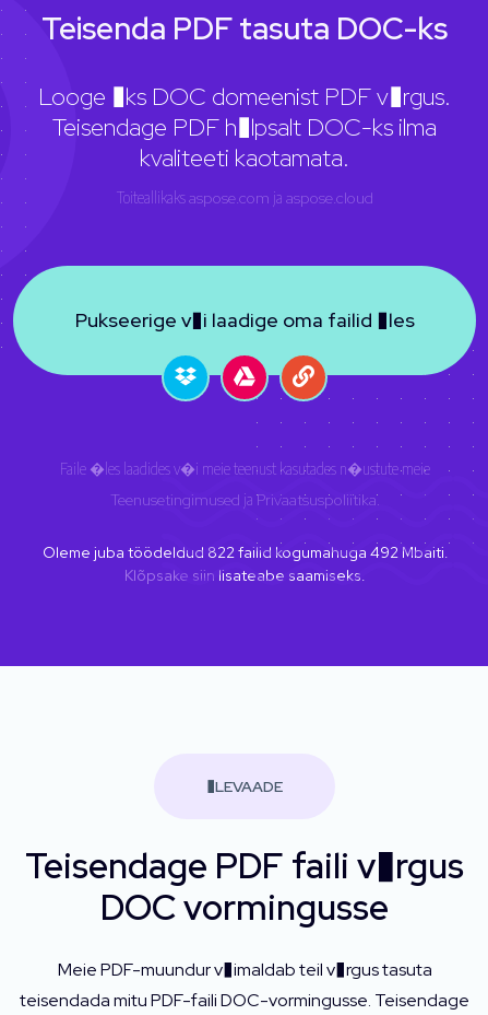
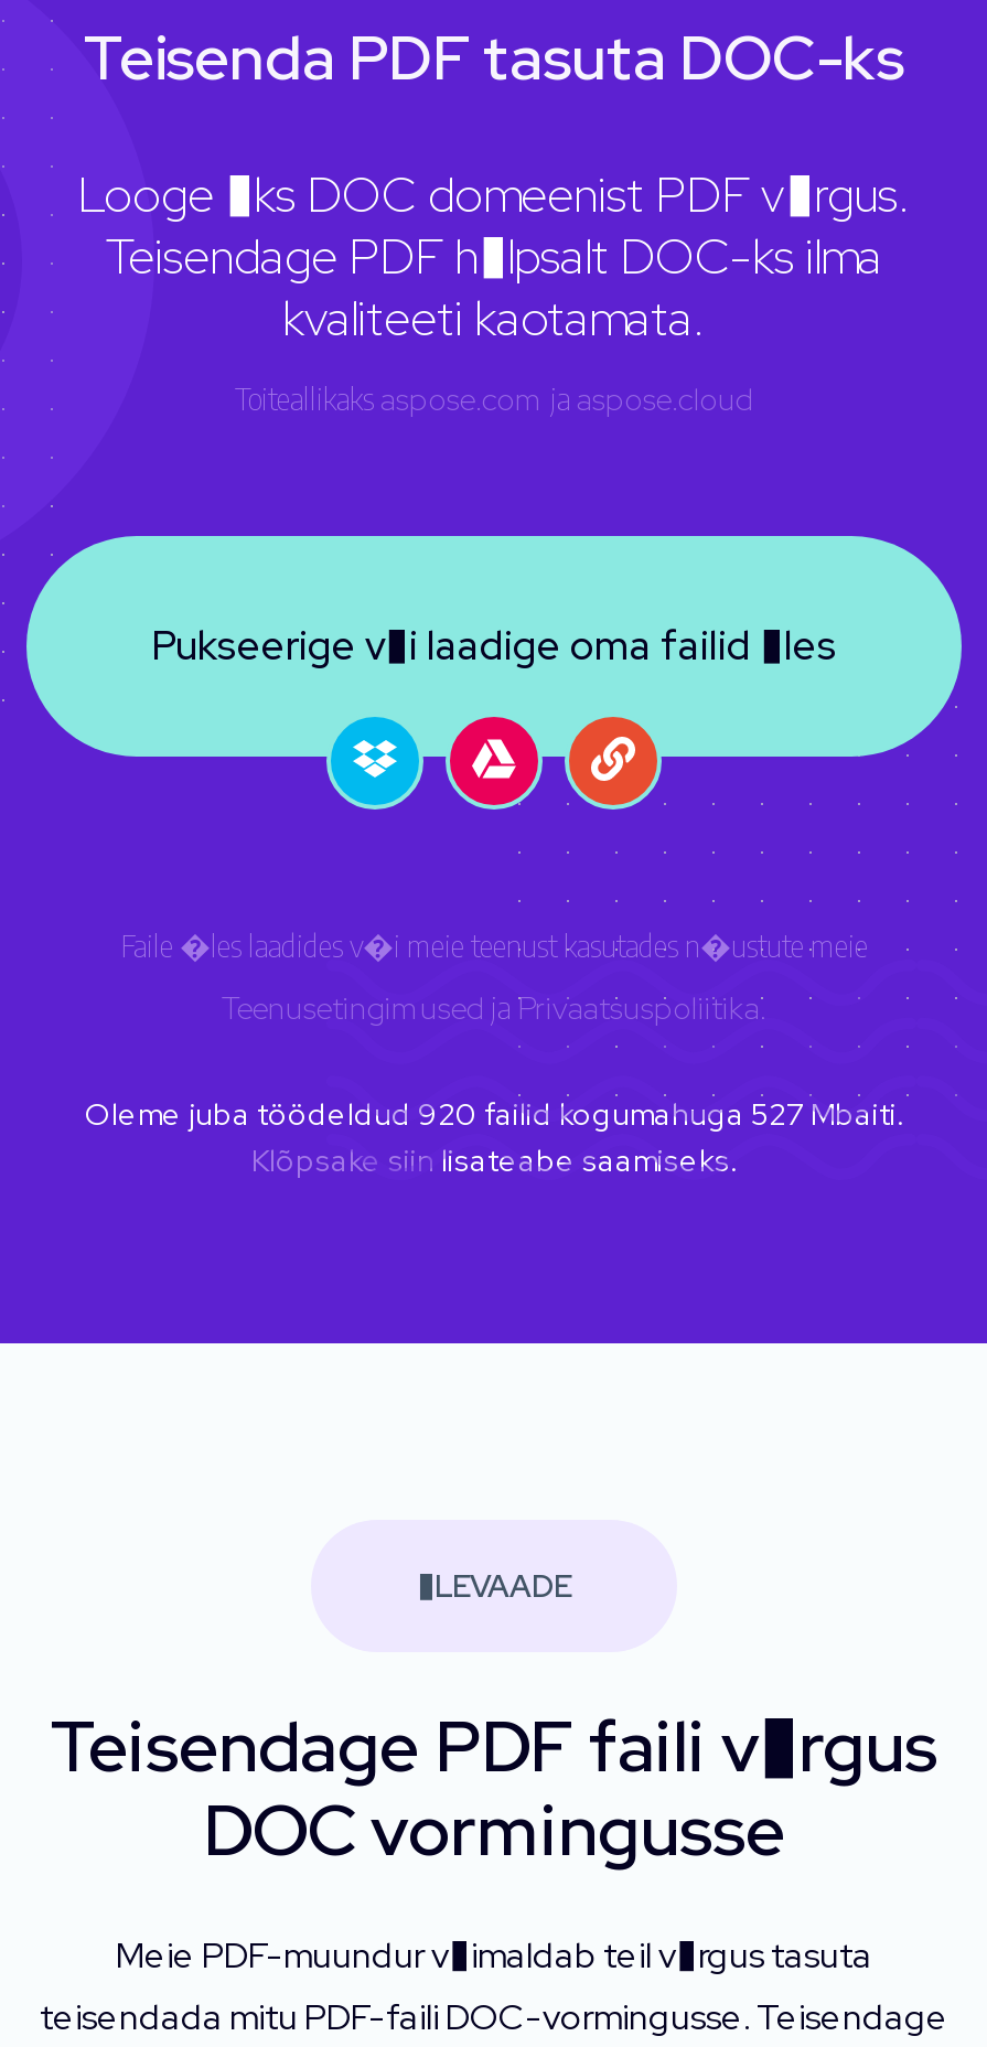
- Oleme juba töödeldud 822 failid kogumahuga 492Mbaiti.
+ Oleme juba töödeldud 920 failid kogumahuga 527Mbaiti.
